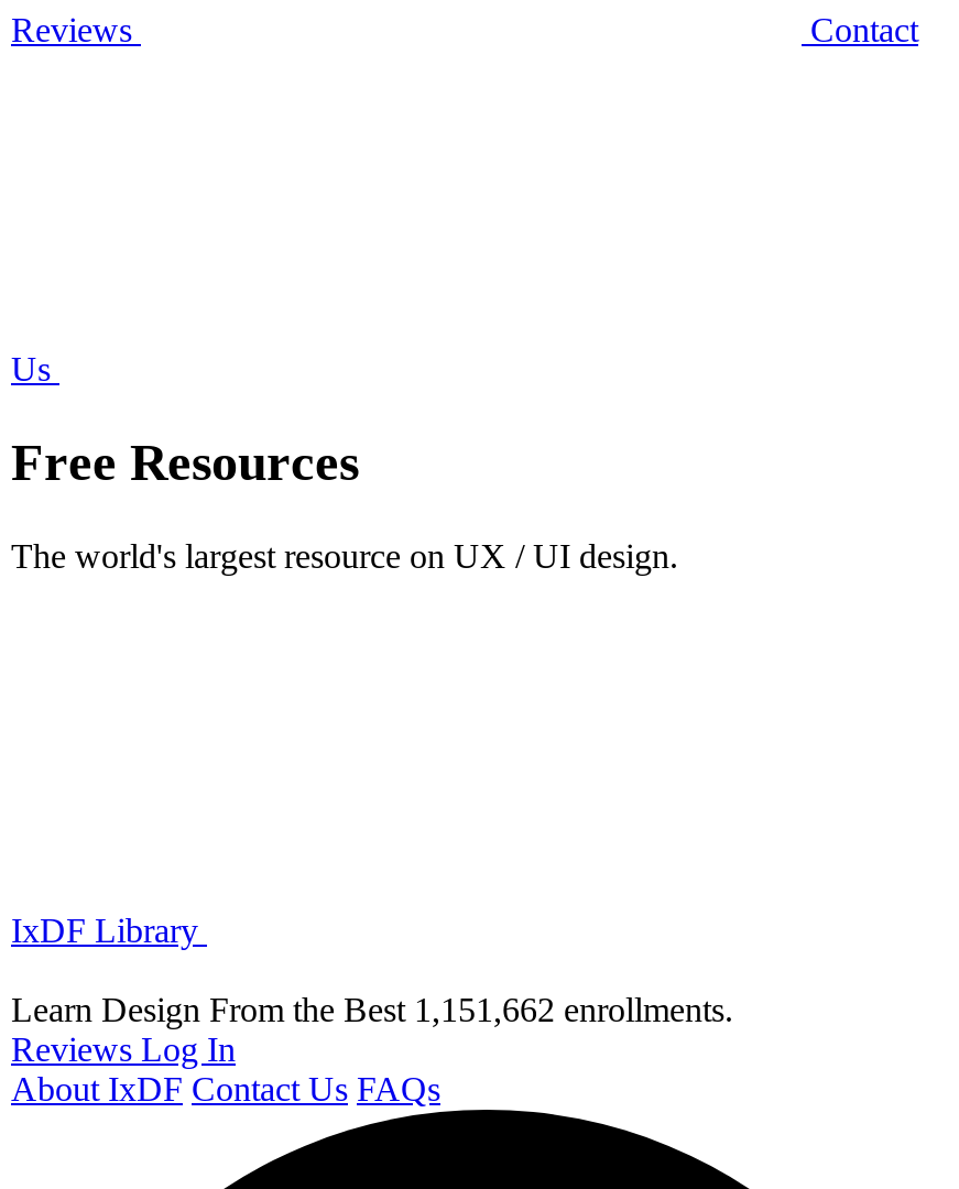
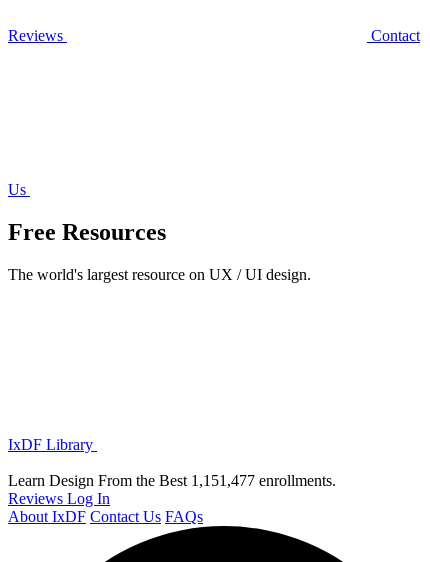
- Learn Design From the Best 1,151,662 enrollments.
+ Learn Design From the Best 1,151,477 enrollments.
